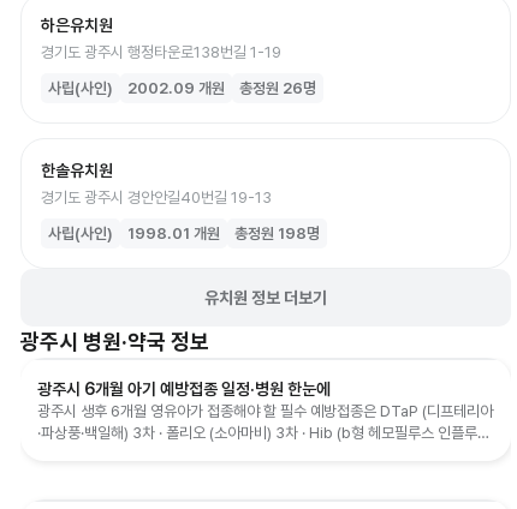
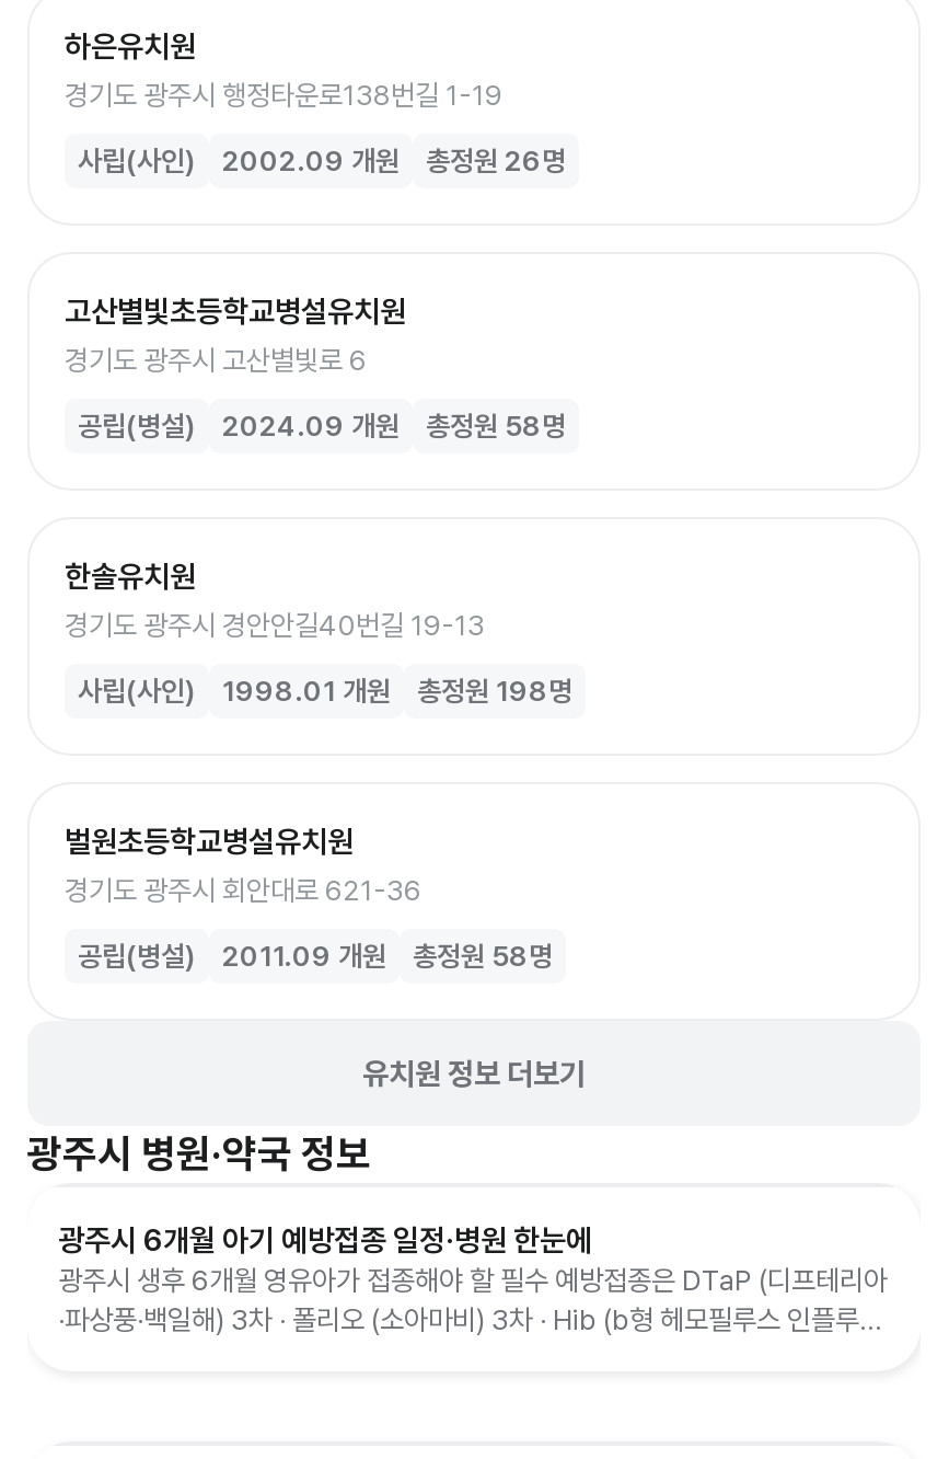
+ 고산별빛초등학교병설유치원
+ 경기도 광주시 고산별빛로 6
+ 공립(병설)
+ 2024.09 개원
+ 총정원 58명

+ 벌원초등학교병설유치원
+ 경기도 광주시 회안대로 621-36
+ 공립(병설)
+ 2011.09 개원
+ 총정원 58명
